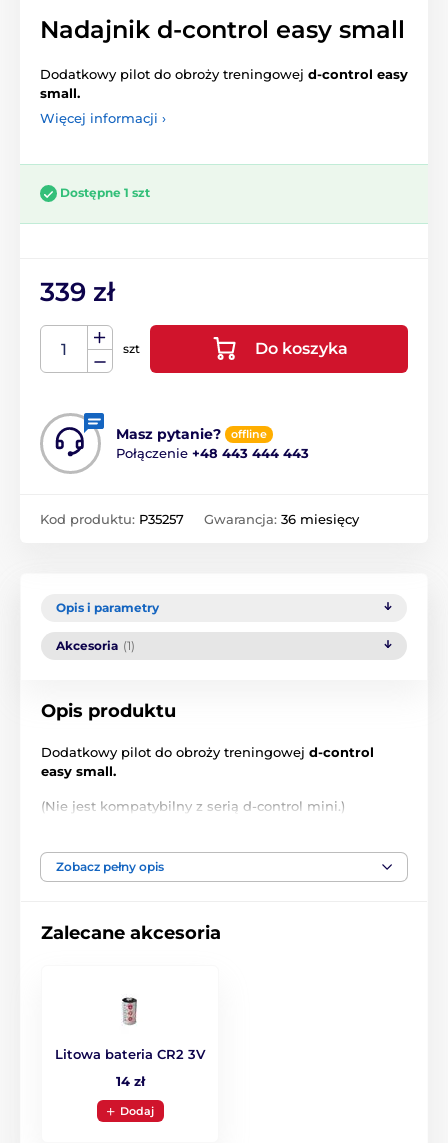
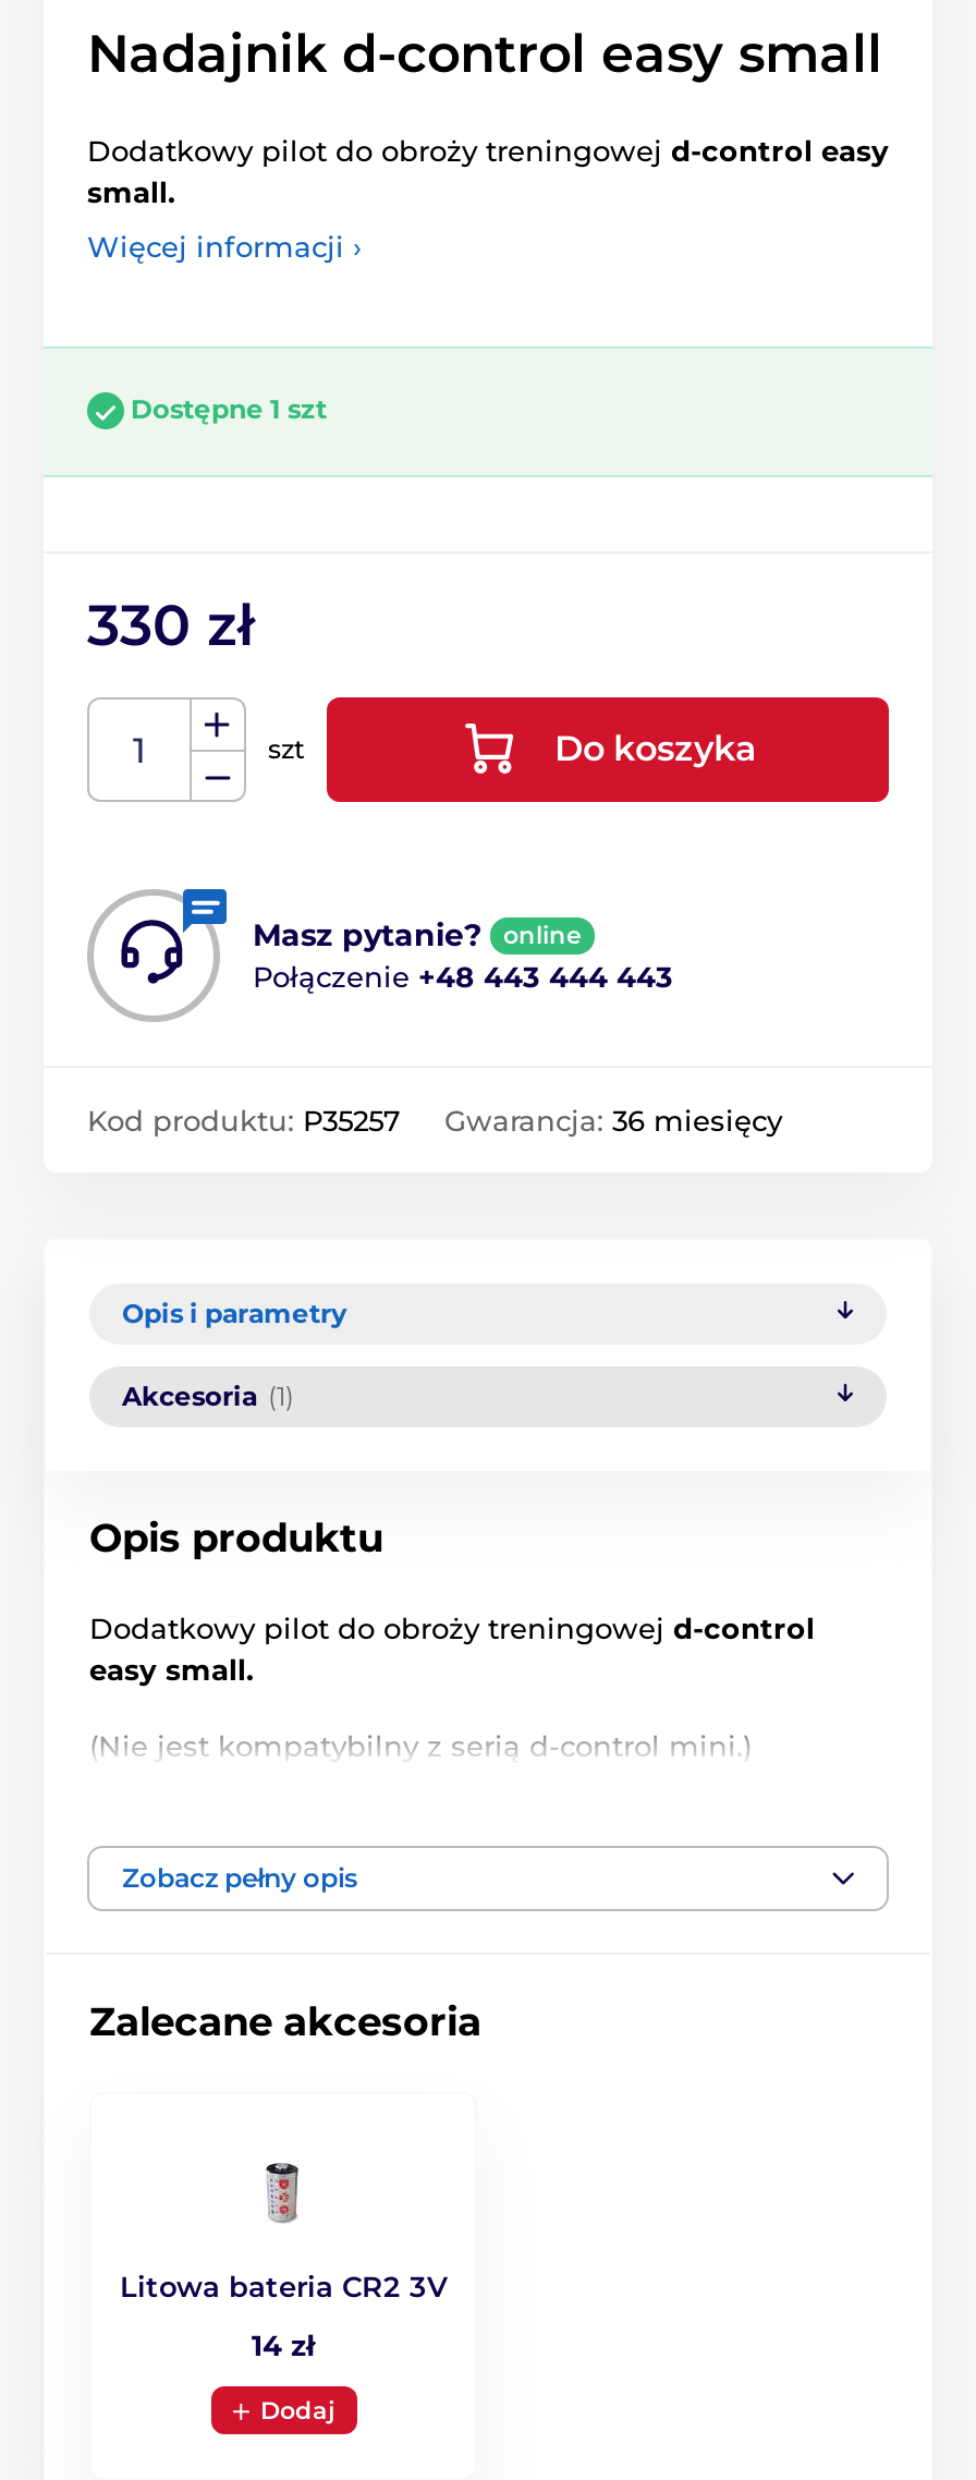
- 339 zł
+ 330 zł

- offline
+ online
